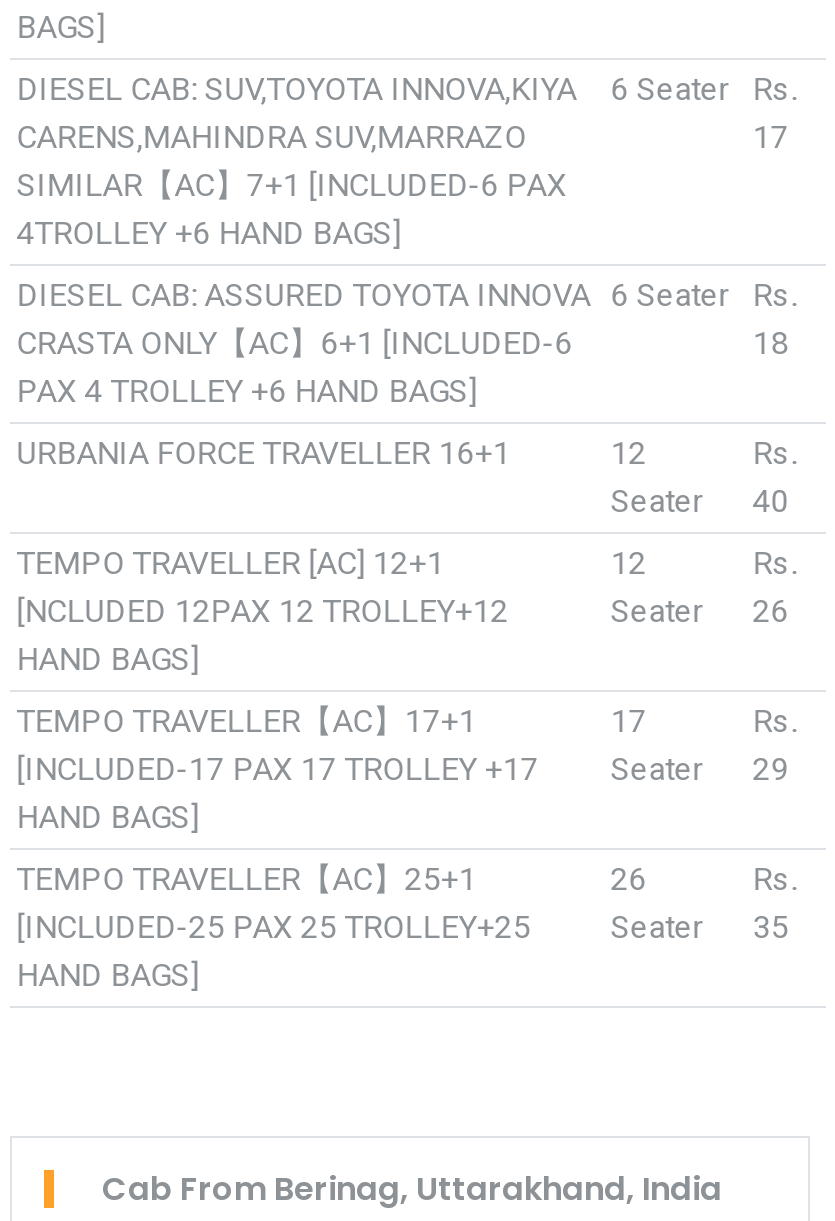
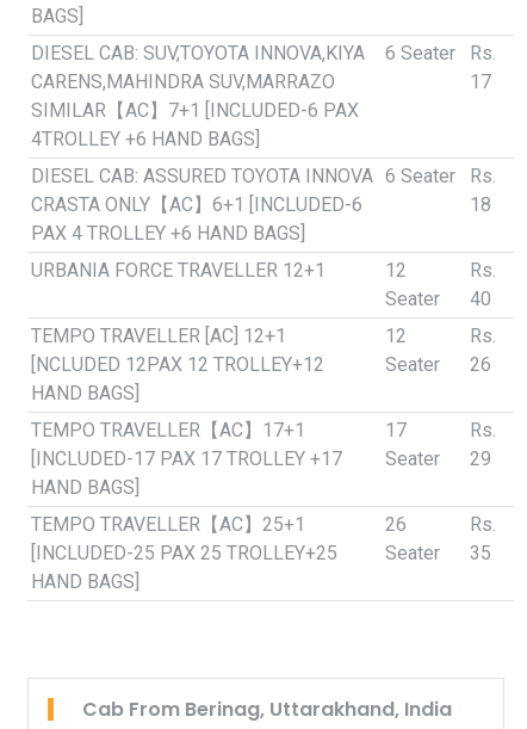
- URBANIA FORCE TRAVELLER 16+1
+ URBANIA FORCE TRAVELLER 12+1
